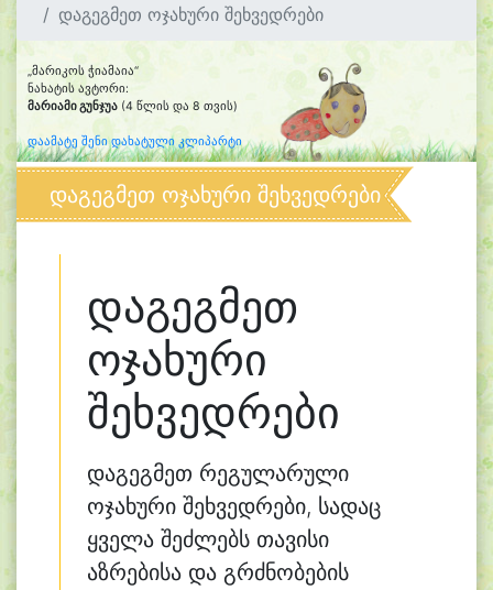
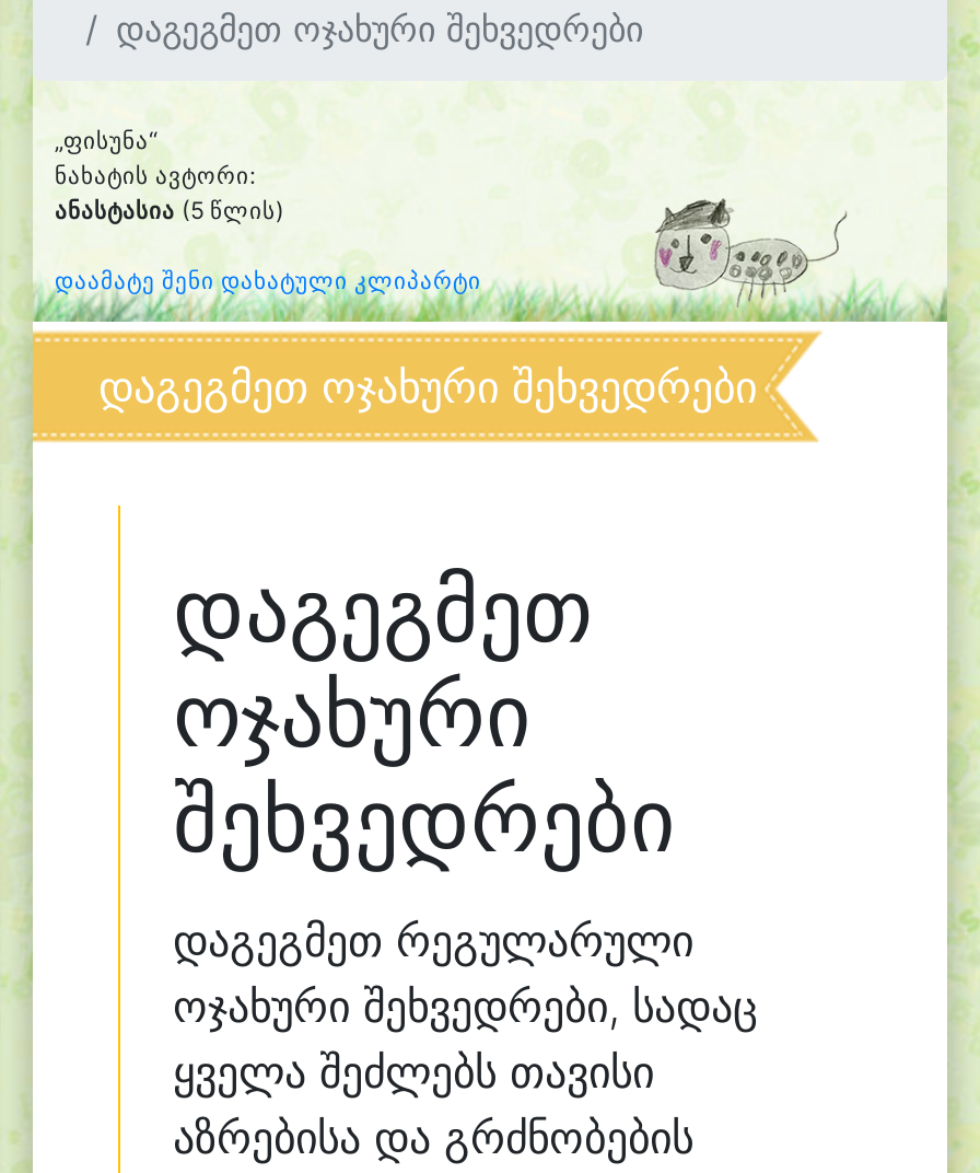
- „მარიკოს ჭიამაია“
+ „ფისუნა“

- [image]
+ [image]

- მარიამი გუნჯუა (4 წლის და 8 თვის)
+ ანასტასია (5 წლის)
